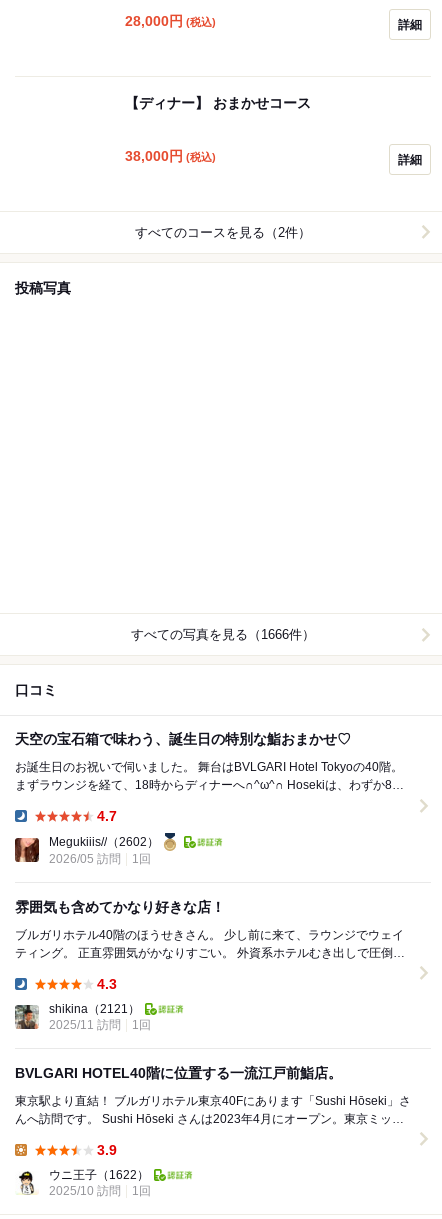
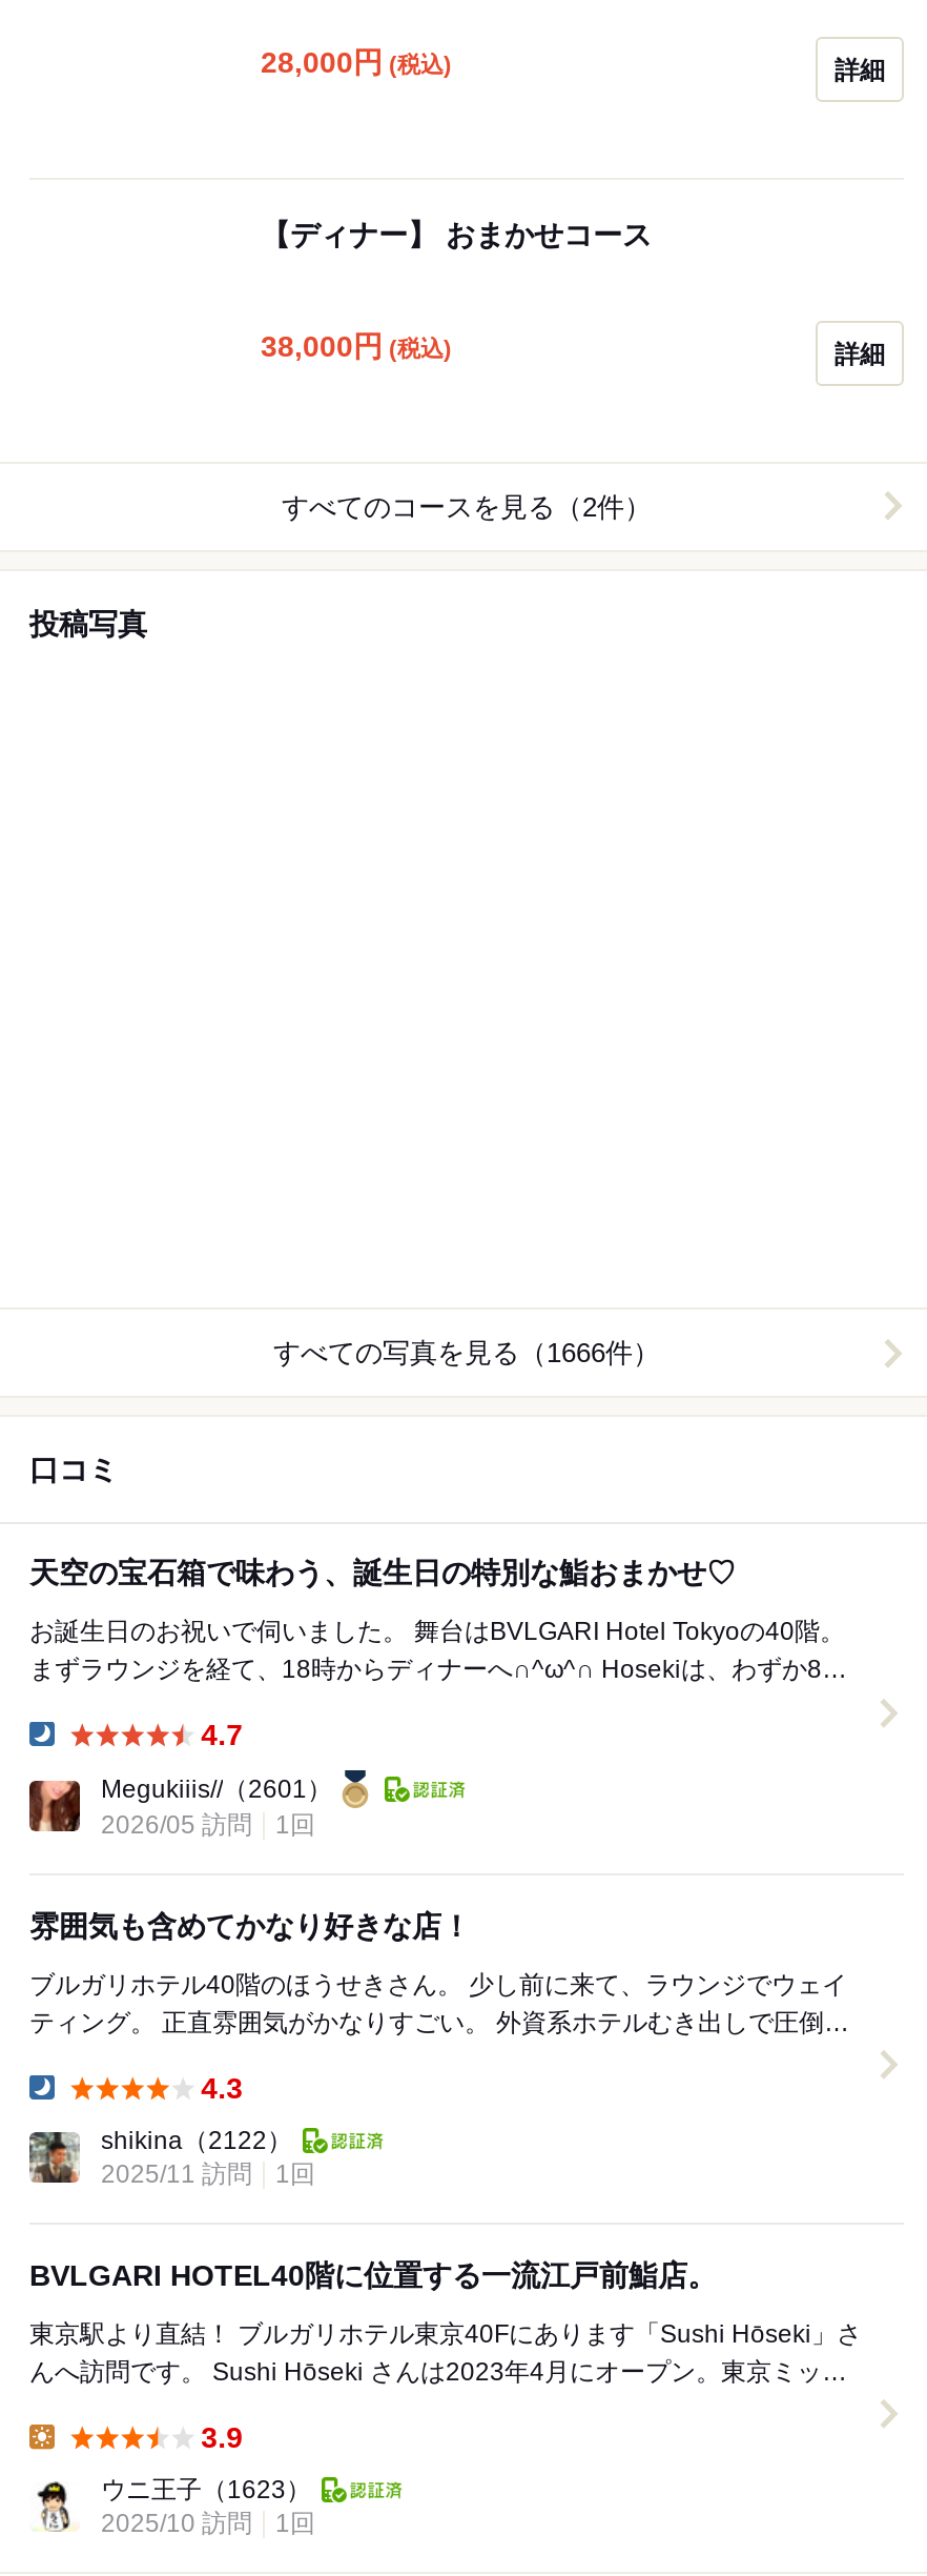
- Megukiiis//（2602）
+ Megukiiis//（2601）

- shikina（2121）
+ shikina（2122）

- ウニ王子（1622）
+ ウニ王子（1623）
